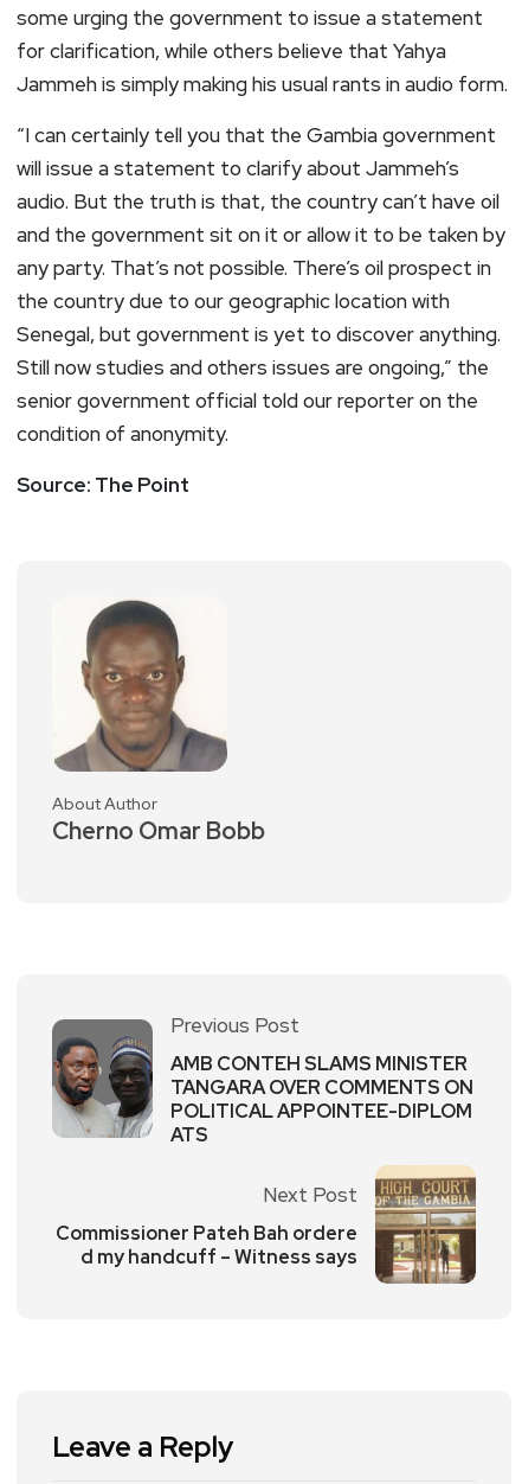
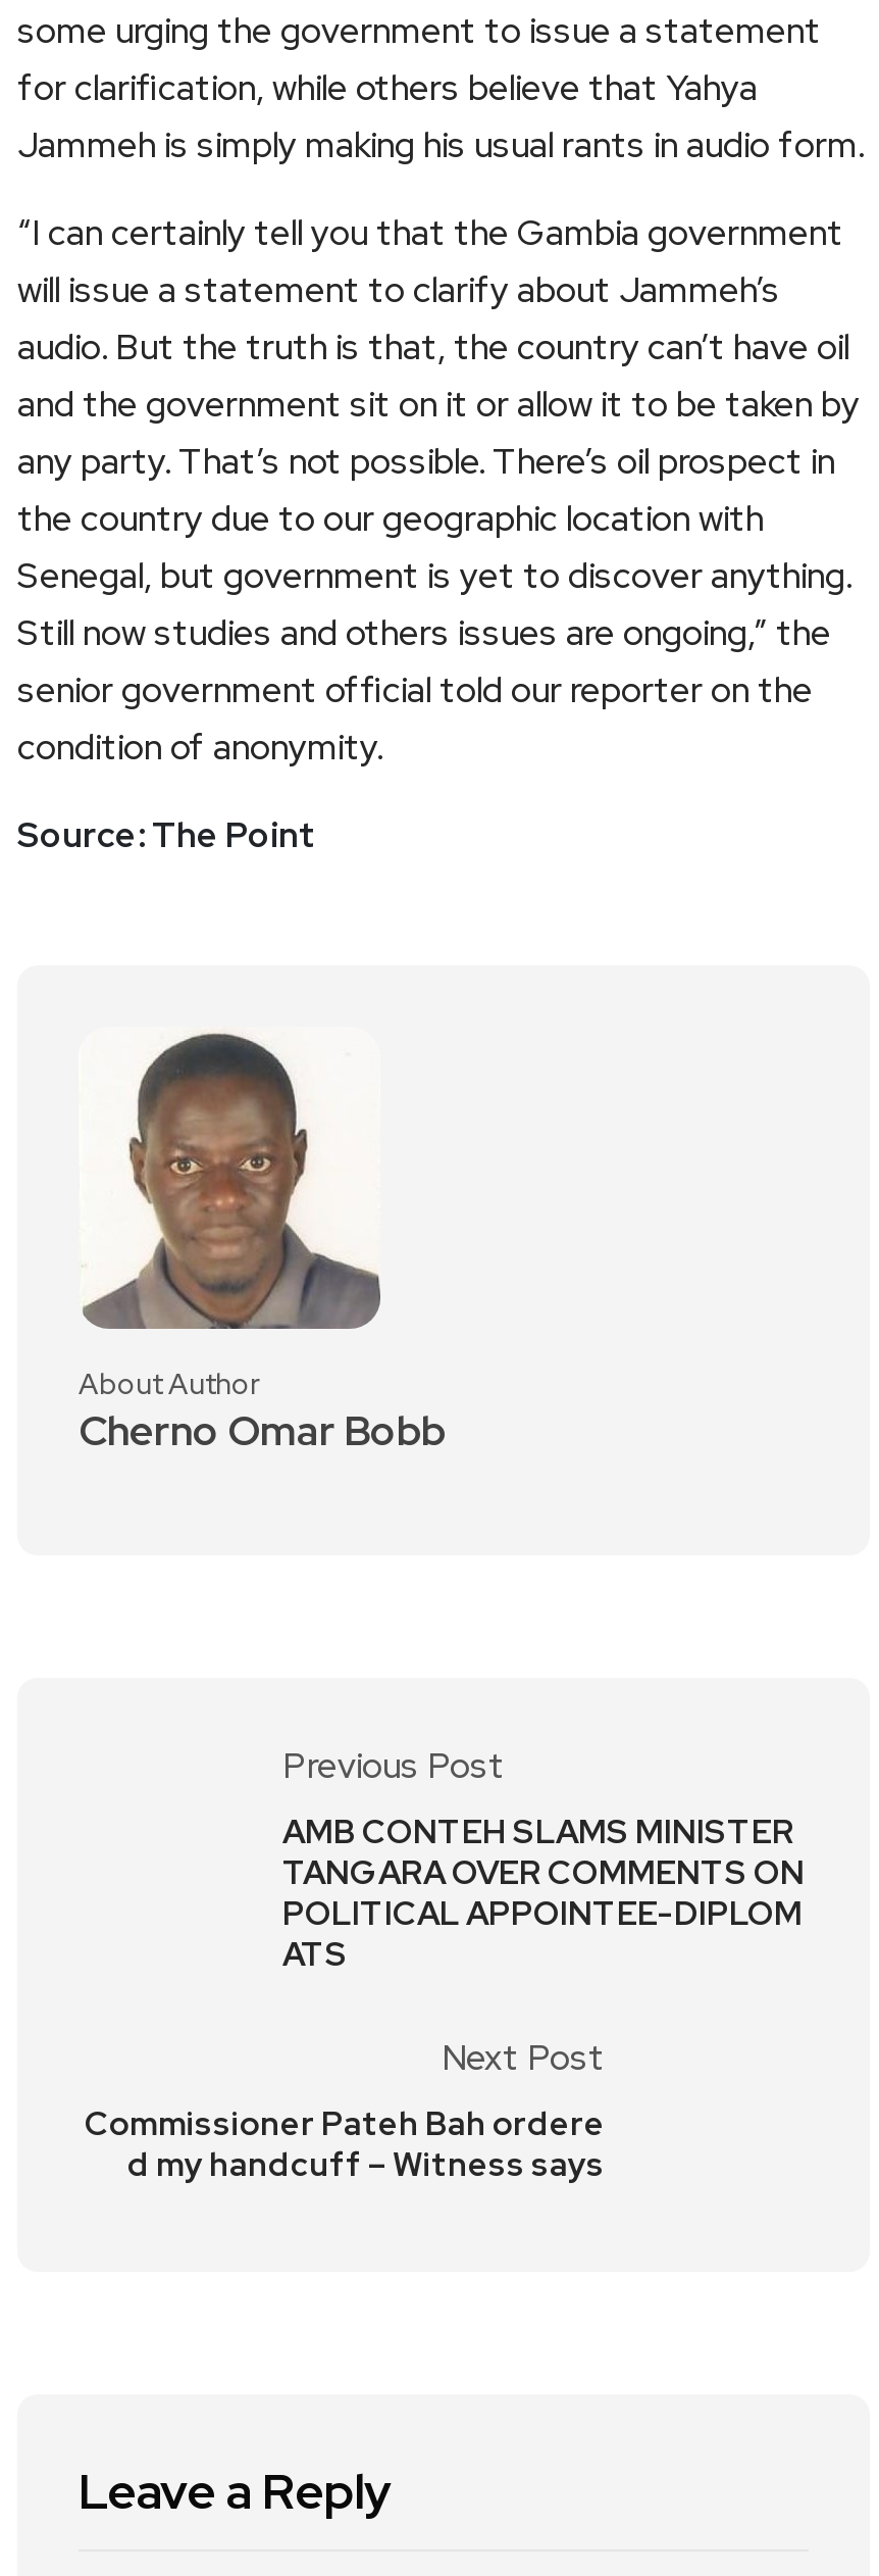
- [image]

- [image]
